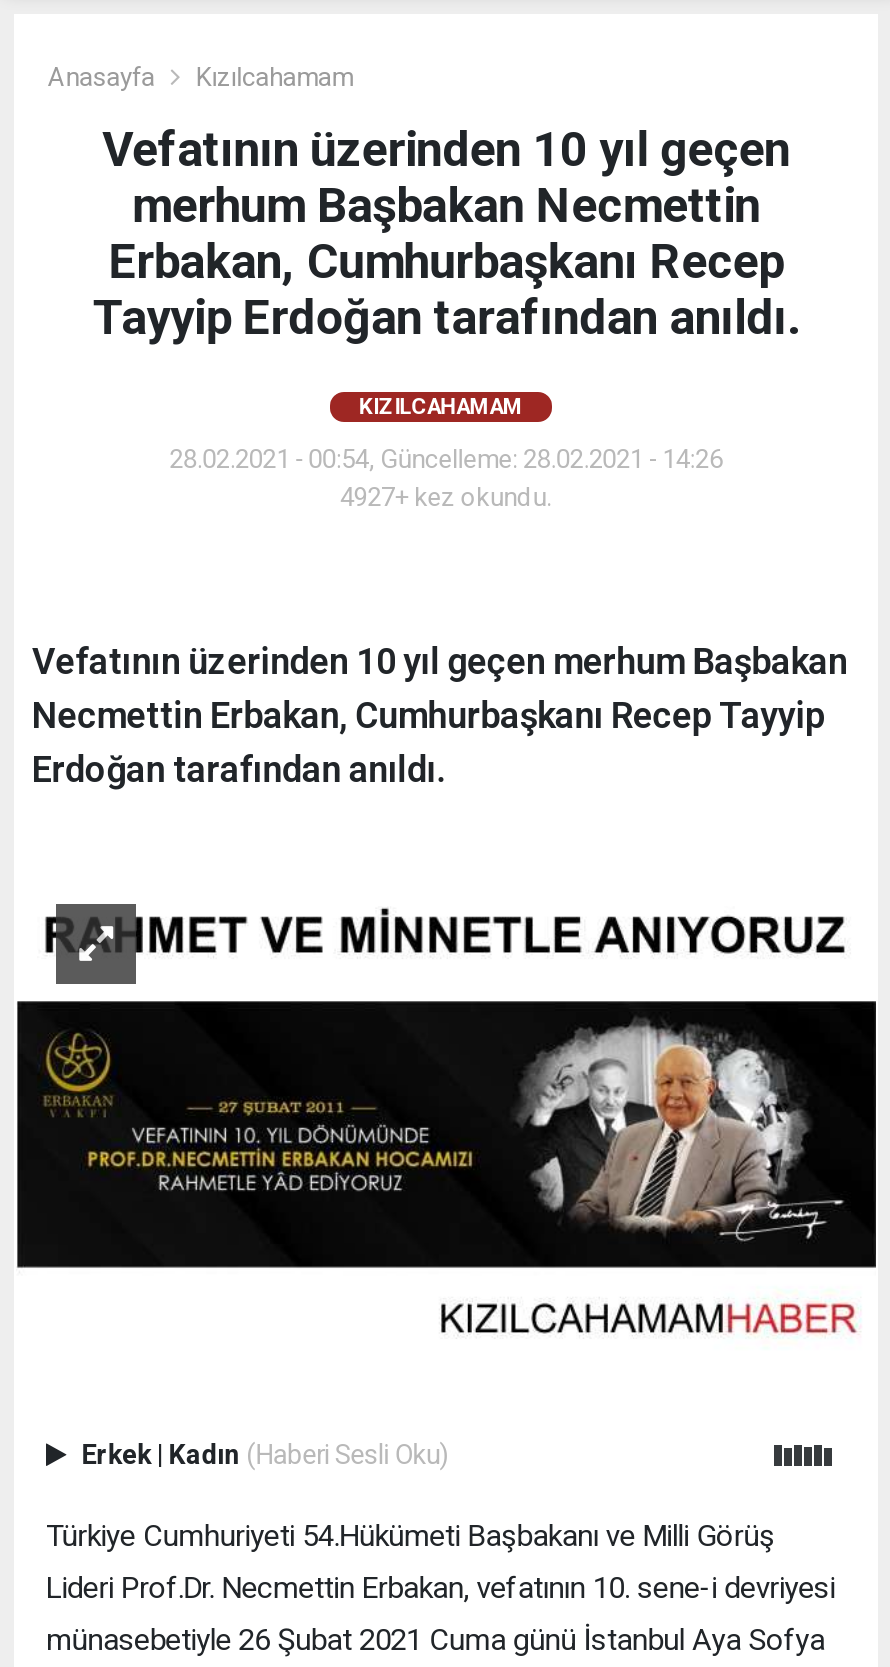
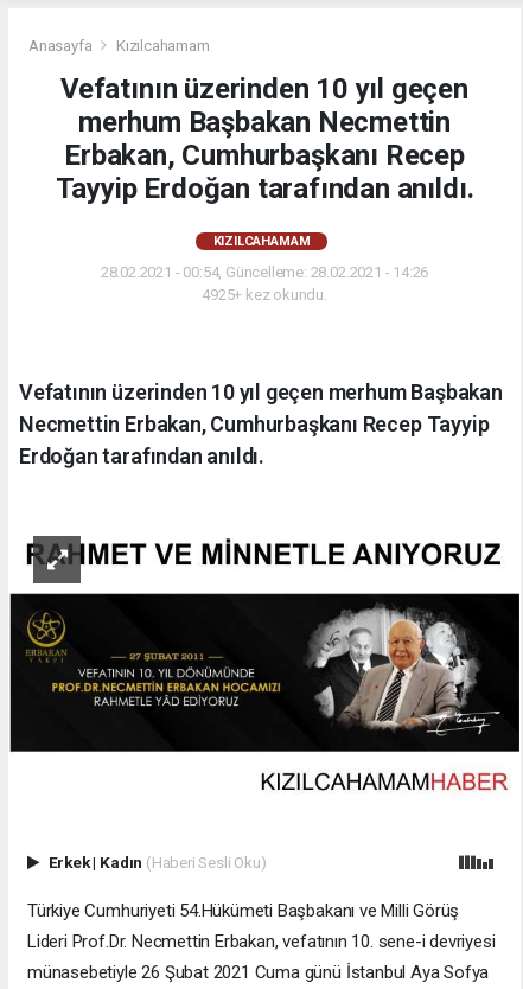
- 4927+ kez okundu.
+ 4925+ kez okundu.
